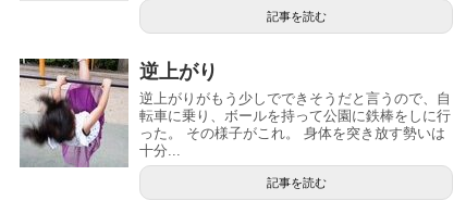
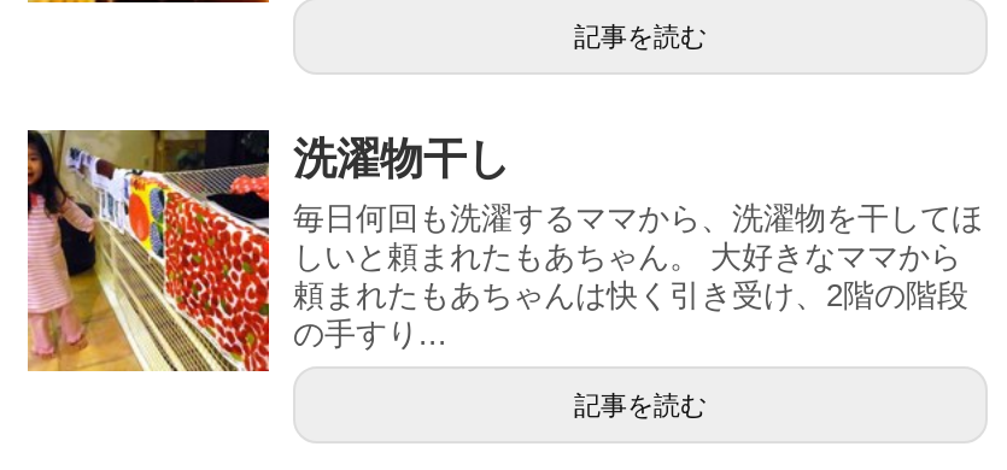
- [image]
- 逆上がり
- 逆上がりがもう少しでできそうだと言うので、自
- 転車に乗り、ボールを持って公園に鉄棒をしに行
- った。 その様子がこれ。 身体を突き放す勢いは
- 十分...
+ [image]
+ 洗濯物干し
+ 毎日何回も洗濯するママから、洗濯物を干してほ
+ しいと頼まれたもあちゃん。 大好きなママから
+ 頼まれたもあちゃんは快く引き受け、2階の階段
+ の手すり...
